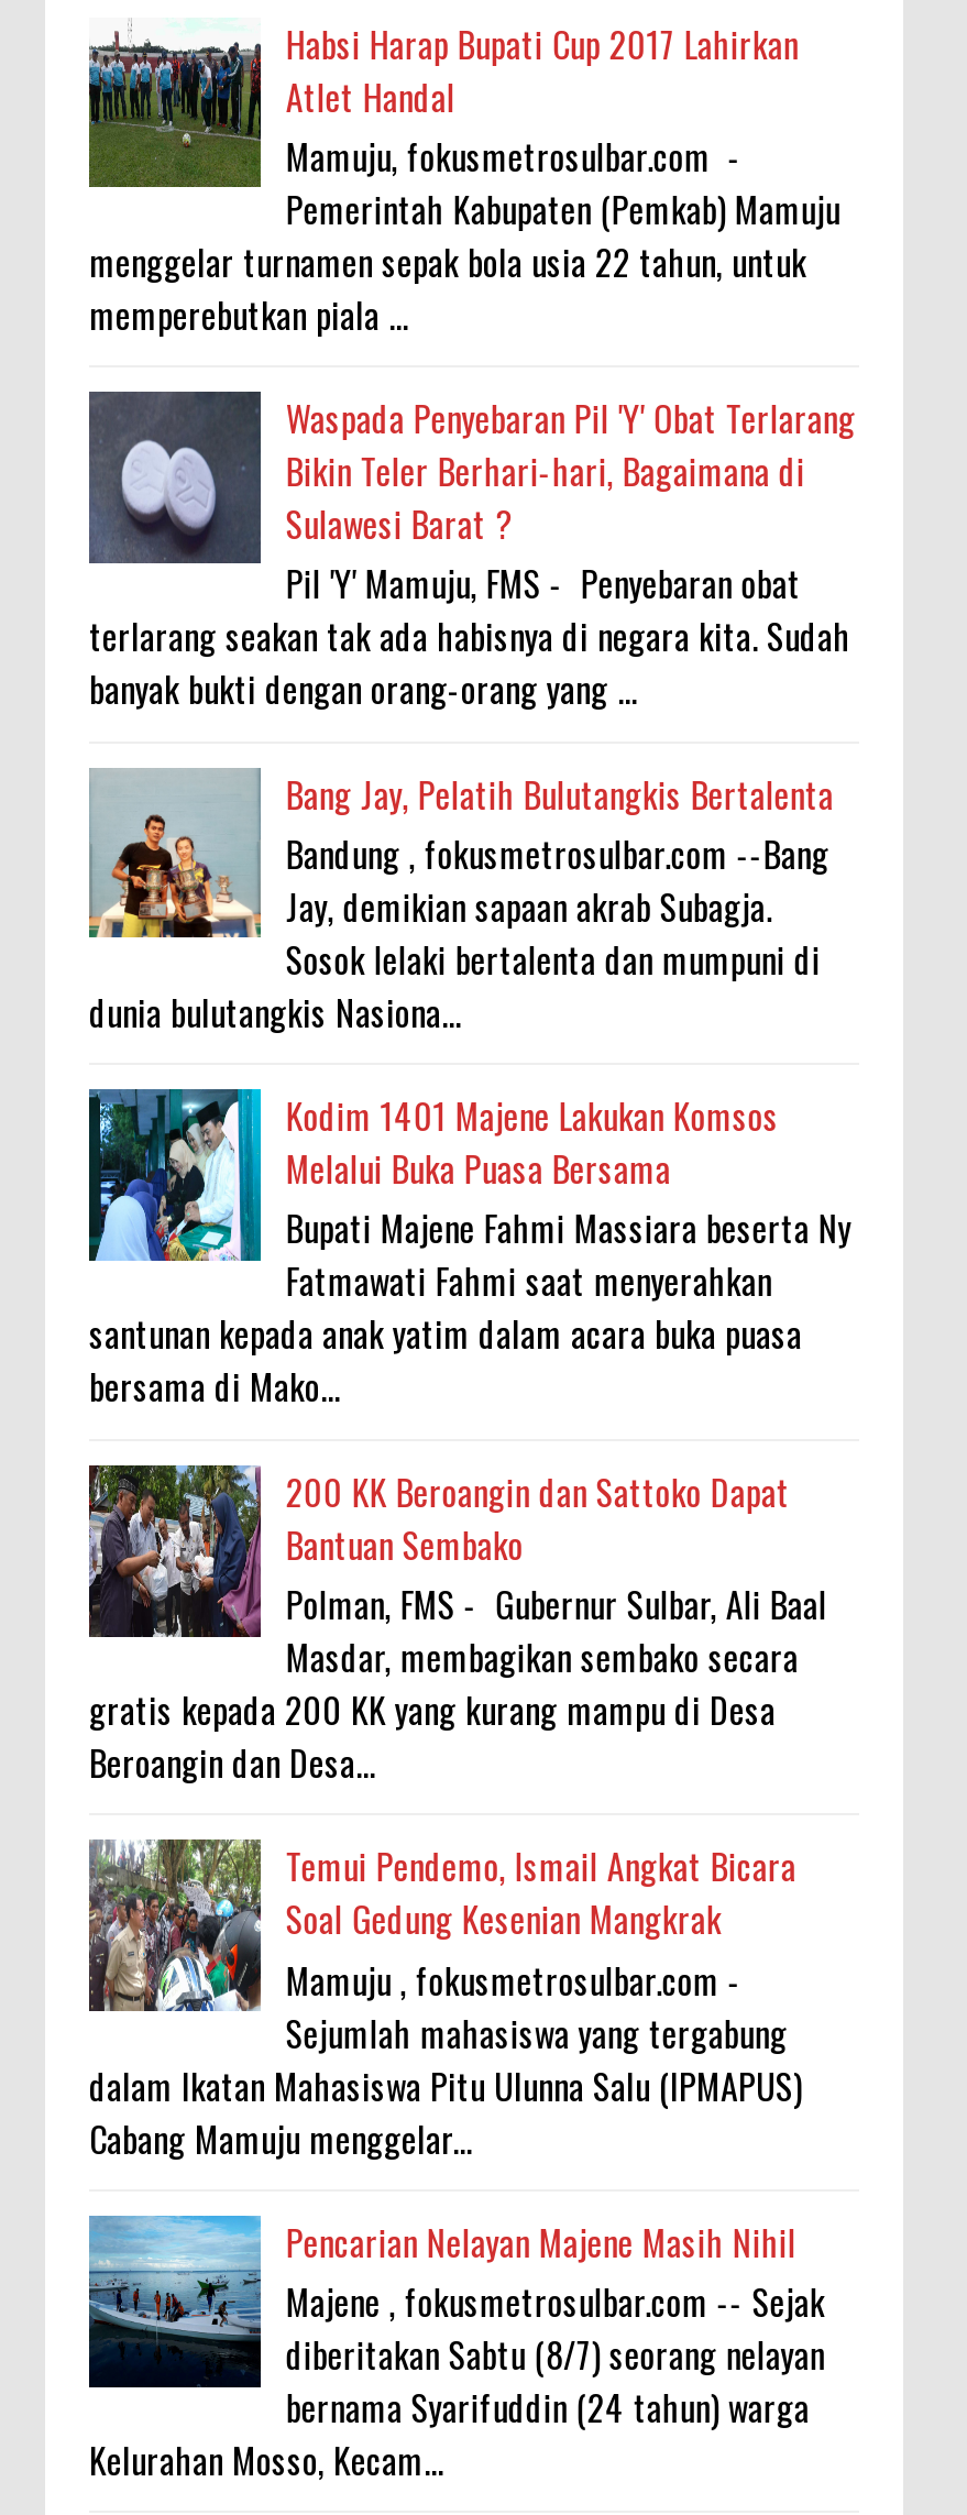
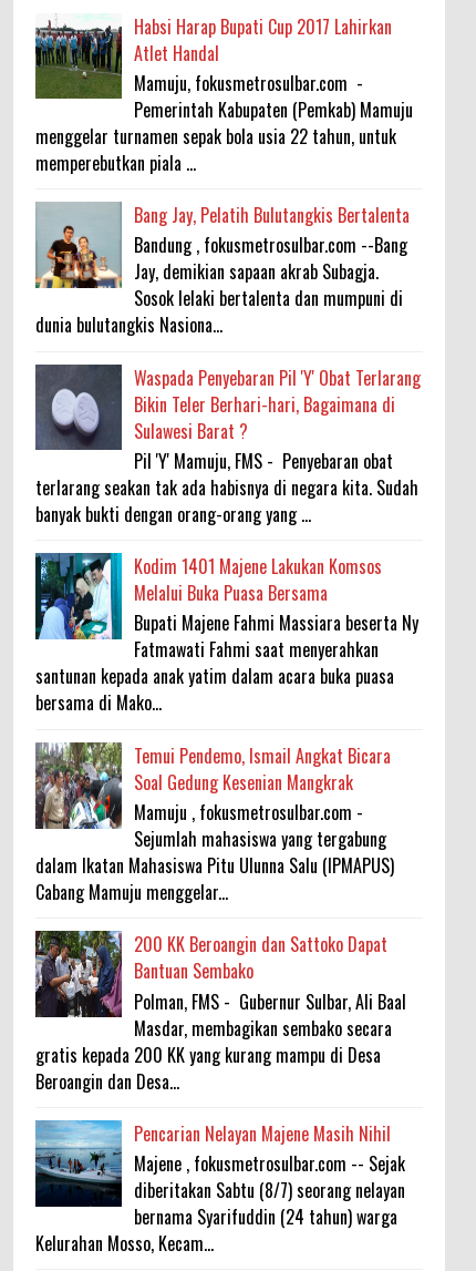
moved down: [image] | Waspada Penyebaran Pil 'Y' Obat Terlarang | Bikin Teler Berhari-hari, Bagaimana di | Sulawesi Barat ? | Pil 'Y' Mamuju, FMS - Penyebaran obat | terlarang seakan tak ada habisnya di negara kita. Sudah | banyak bukti dengan orang-orang yang ...

moved up: [image] | Bang Jay, Pelatih Bulutangkis Bertalenta | Bandung , fokusmetrosulbar.com --Bang | Jay, demikian sapaan akrab Subagja. | Sosok lelaki bertalenta dan mumpuni di | dunia bulutangkis Nasiona...

moved down: [image] | 200 KK Beroangin dan Sattoko Dapat | Bantuan Sembako | Polman, FMS - Gubernur Sulbar, Ali Baal | Masdar, membagikan sembako secara | gratis kepada 200 KK yang kurang mampu di Desa | Beroangin dan Desa...

moved up: [image] | Temui Pendemo, Ismail Angkat Bicara | Soal Gedung Kesenian Mangkrak | Mamuju , fokusmetrosulbar.com - | Sejumlah mahasiswa yang tergabung | dalam Ikatan Mahasiswa Pitu Ulunna Salu (IPMAPUS) | Cabang Mamuju menggelar...
